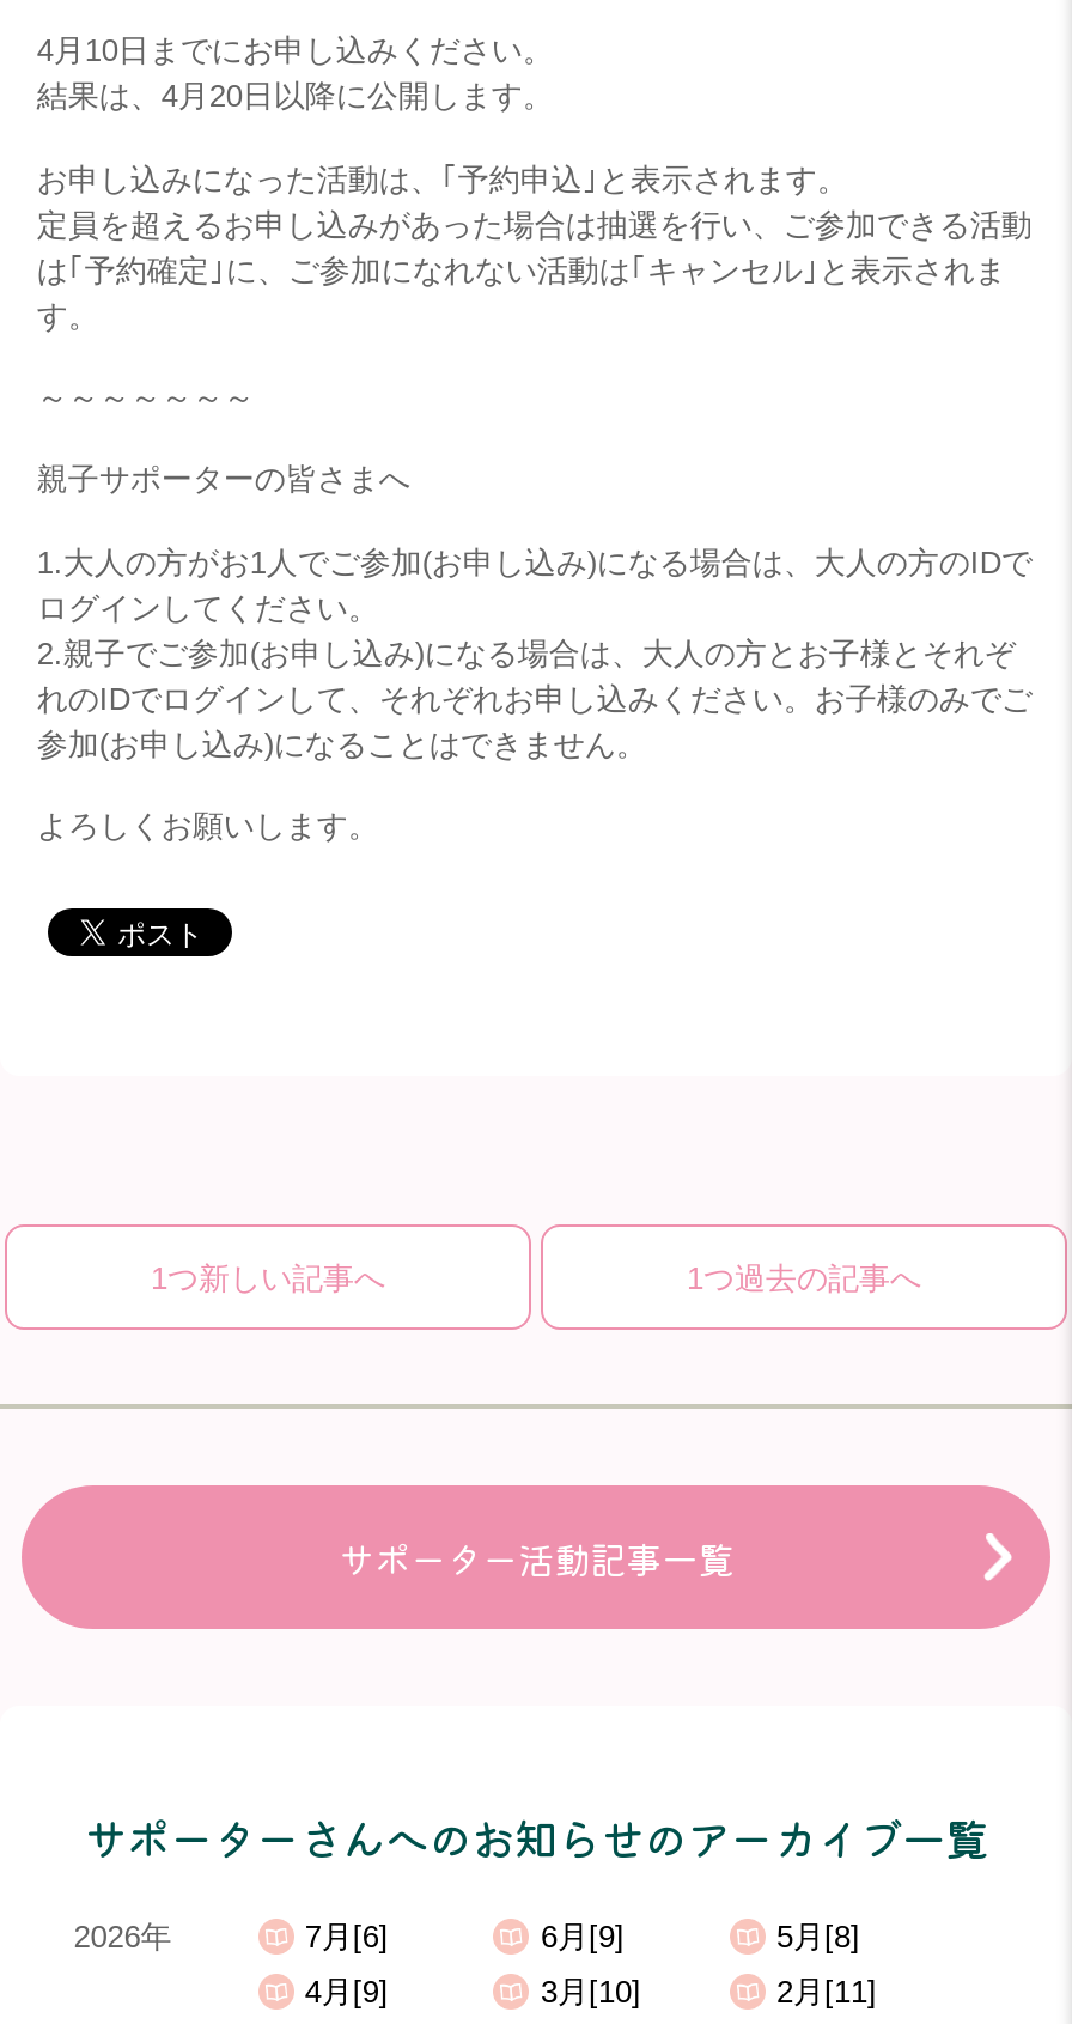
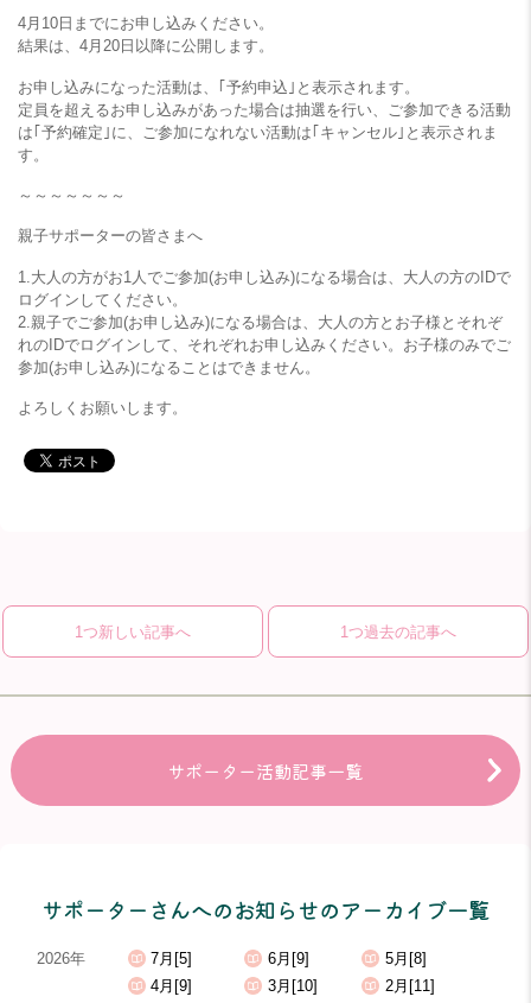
- 7月[6]
+ 7月[5]
